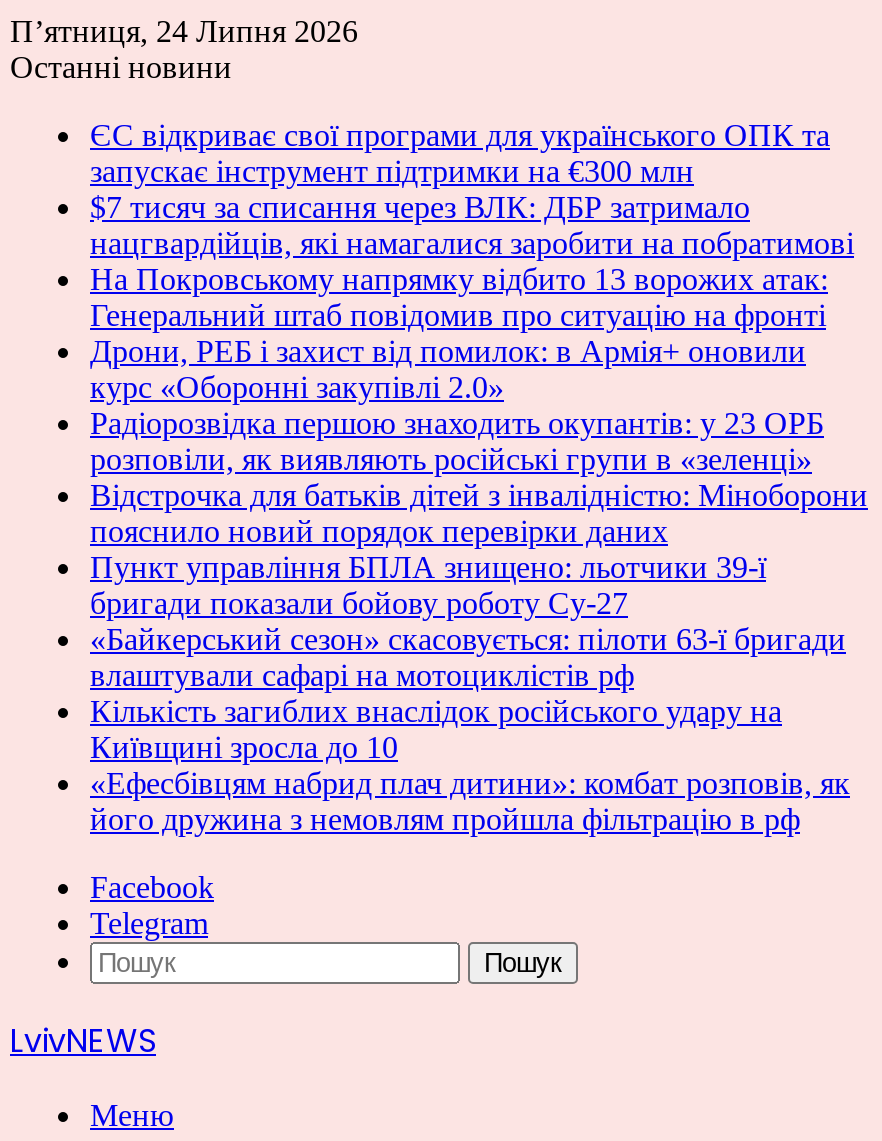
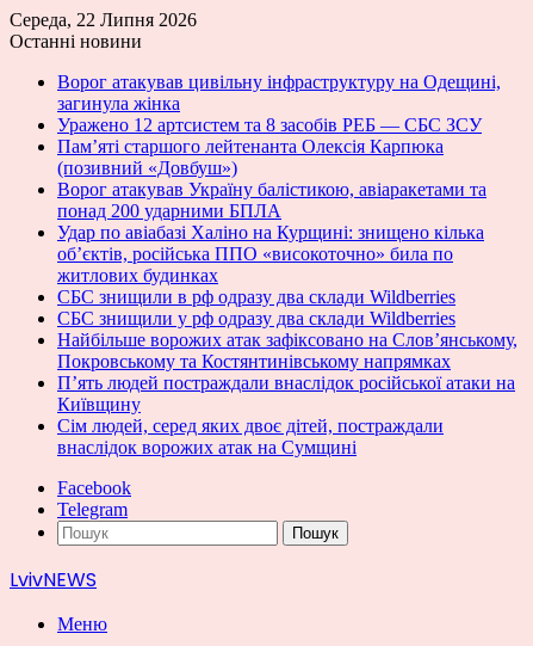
- П’ятниця, 24 Липня 2026
+ Середа, 22 Липня 2026

- ЄС відкриває свої програми для українського ОПК та
- запускає інструмент підтримки на €300 млн
- $7 тисяч за списання через ВЛК: ДБР затримало
- нацгвардійців, які намагалися заробити на побратимові
- На Покровському напрямку відбито 13 ворожих атак:
- Генеральний штаб повідомив про ситуацію на фронті
- Дрони, РЕБ і захист від помилок: в Армія+ оновили
- курс «Оборонні закупівлі 2.0»
- Радіорозвідка першою знаходить окупантів: у 23 ОРБ
- розповіли, як виявляють російські групи в «зеленці»
- Відстрочка для батьків дітей з інвалідністю: Міноборони
- пояснило новий порядок перевірки даних
- Пункт управління БПЛА знищено: льотчики 39-ї
- бригади показали бойову роботу Су-27
- «Байкерський сезон» скасовується: пілоти 63-ї бригади
- влаштували сафарі на мотоциклістів рф
- Кількість загиблих внаслідок російського удару на
- Київщині зросла до 10
- «Ефесбівцям набрид плач дитини»: комбат розповів, як
- його дружина з немовлям пройшла фільтрацію в рф
+ Ворог атакував цивільну інфраструктуру на Одещині,
+ загинула жінка
+ Уражено 12 артсистем та 8 засобів РЕБ — СБС ЗСУ
+ Пам’яті старшого лейтенанта Олексія Карпюка
+ (позивний «Довбуш»)
+ Ворог атакував Україну балістикою, авіаракетами та
+ понад 200 ударними БПЛА
+ Удар по авіабазі Халіно на Курщині: знищено кілька
+ об’єктів, російська ППО «високоточно» била по
+ житлових будинках
+ СБС знищили в рф одразу два склади Wildberries
+ СБС знищили у рф одразу два склади Wildberries
+ Найбільше ворожих атак зафіксовано на Слов’янському,
+ Покровському та Костянтинівському напрямках
+ П’ять людей постраждали внаслідок російської атаки на
+ Київщину
+ Сім людей, серед яких двоє дітей, постраждали
+ внаслідок ворожих атак на Сумщині
